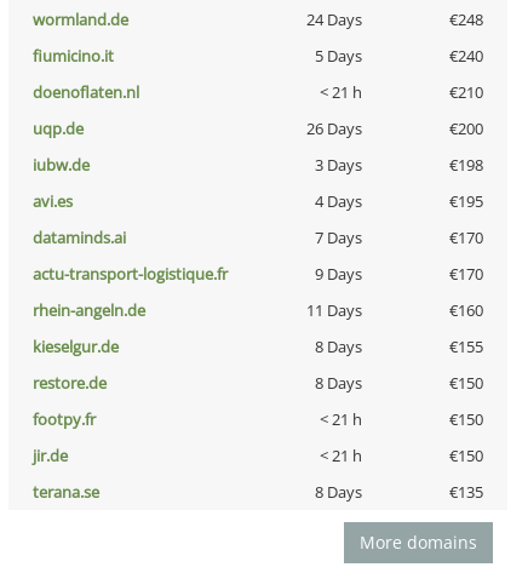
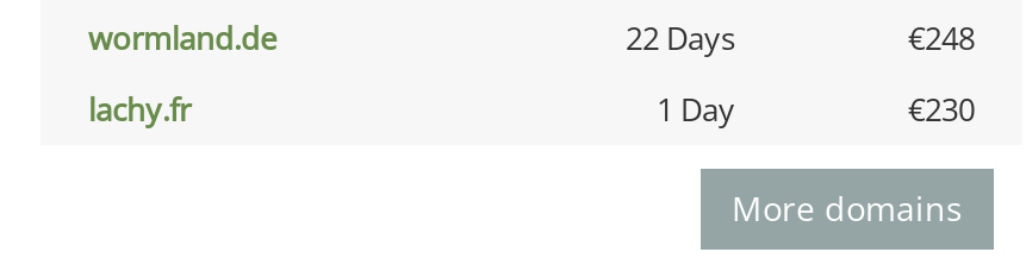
- 24 Days
+ 22 Days

- fiumicino.it
- 5 Days
- €240
- doenoflaten.nl
- < 21 h
- €210
- uqp.de
- 26 Days
- €200
- iubw.de
- 3 Days
- €198
- avi.es
- 4 Days
- €195
- dataminds.ai
- 7 Days
- €170
- actu-transport-logistique.fr
- 9 Days
- €170
- rhein-angeln.de
- 11 Days
- €160
- kieselgur.de
- 8 Days
- €155
- restore.de
- 8 Days
- €150
- footpy.fr
- < 21 h
- €150
- jir.de
- < 21 h
- €150
- terana.se
- 8 Days
- €135
+ lachy.fr
+ 1 Day
+ €230
